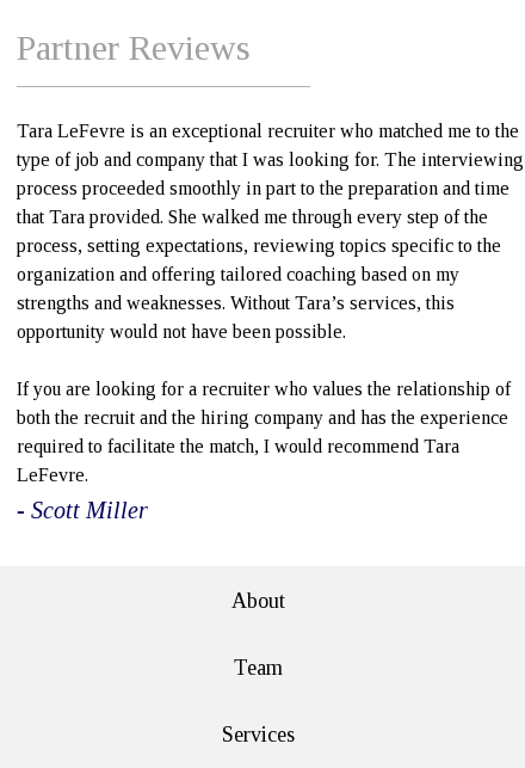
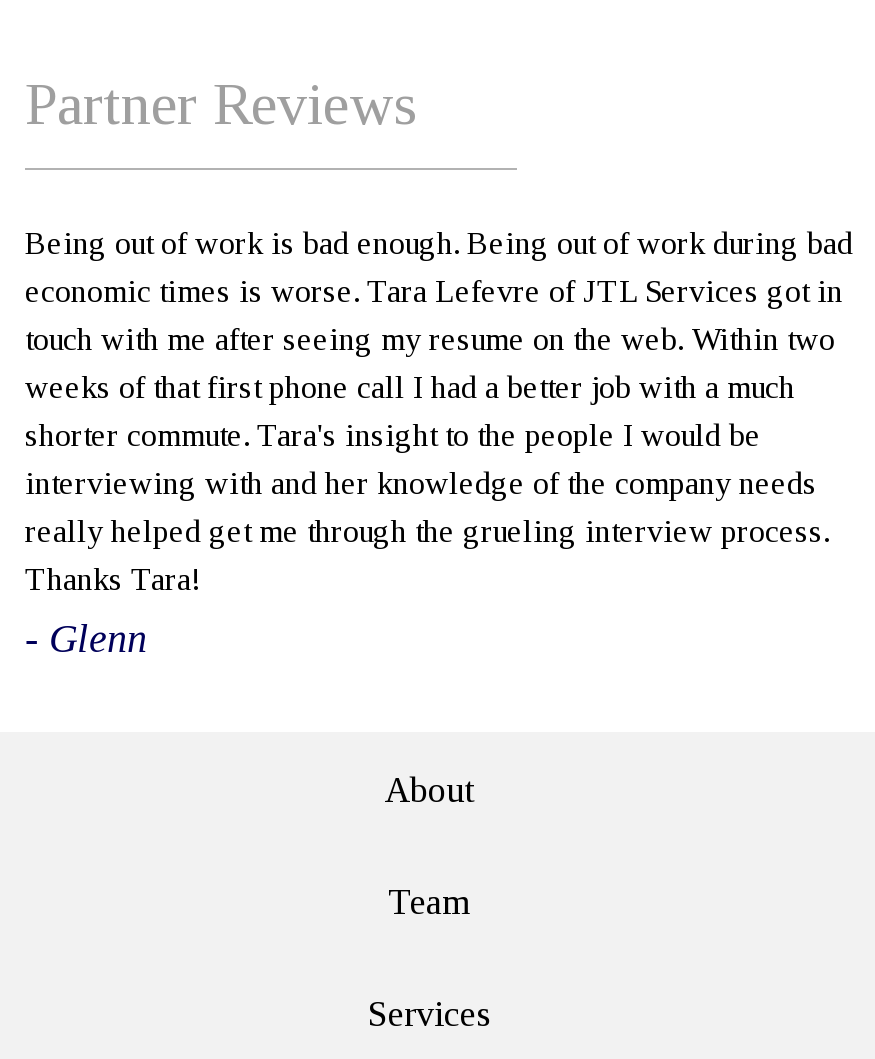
- Tara LeFevre is an exceptional recruiter who matched me to the
- type of job and company that I was looking for. The interviewing
- process proceeded smoothly in part to the preparation and time
- that Tara provided. She walked me through every step of the
- process, setting expectations, reviewing topics specific to the
- organization and offering tailored coaching based on my
- strengths and weaknesses. Without Tara’s services, this
- opportunity would not have been possible.
- If you are looking for a recruiter who values the relationship of
- both the recruit and the hiring company and has the experience
- required to facilitate the match, I would recommend Tara
- LeFevre.
- - Scott Miller
+ Being out of work is bad enough. Being out of work during bad
+ economic times is worse. Tara Lefevre of JTL Services got in
+ touch with me after seeing my resume on the web. Within two
+ weeks of that first phone call I had a better job with a much
+ shorter commute. Tara's insight to the people I would be
+ interviewing with and her knowledge of the company needs
+ really helped get me through the grueling interview process.
+ Thanks Tara!
+ - Glenn
